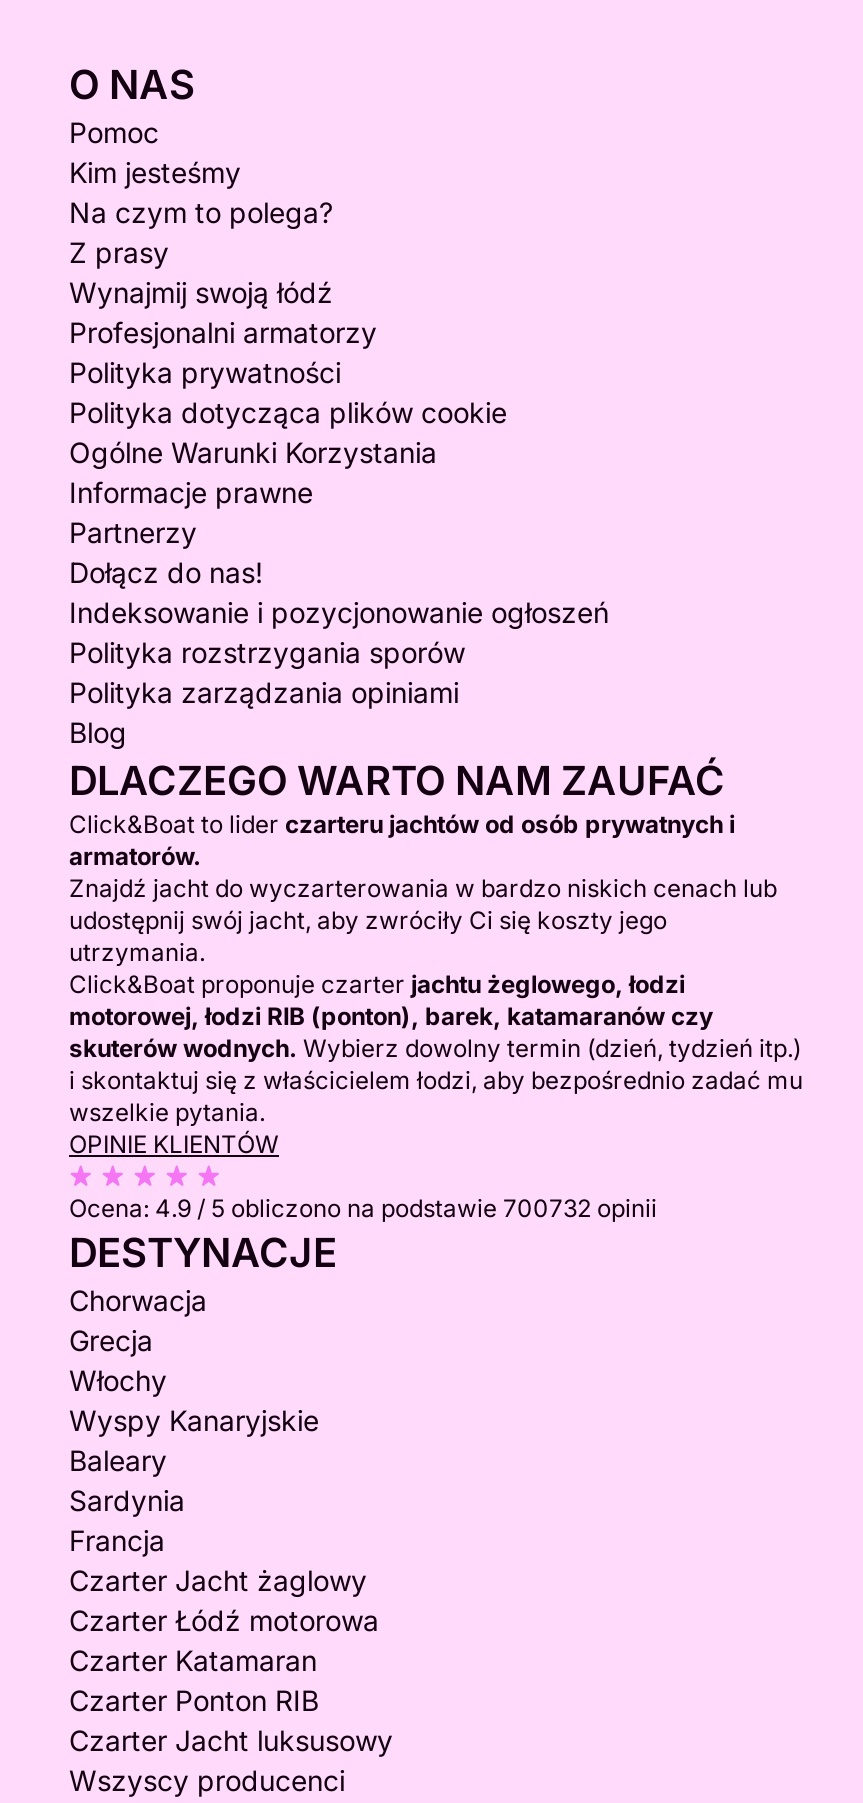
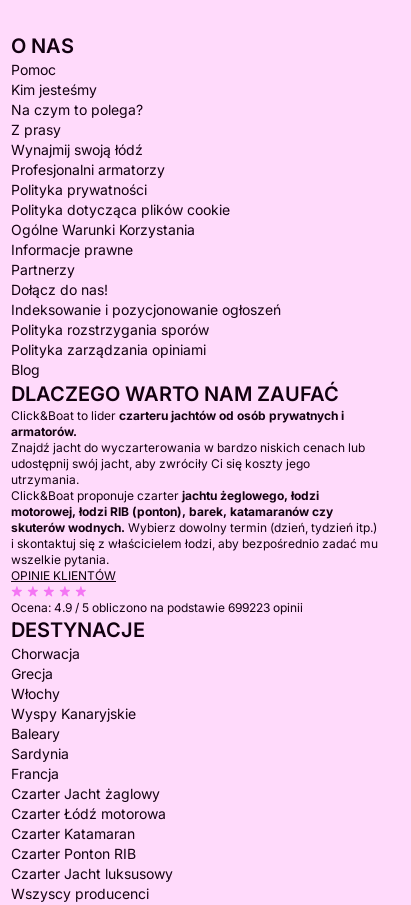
- Ocena: 4.9 / 5 obliczono na podstawie 700732 opinii
+ Ocena: 4.9 / 5 obliczono na podstawie 699223 opinii
